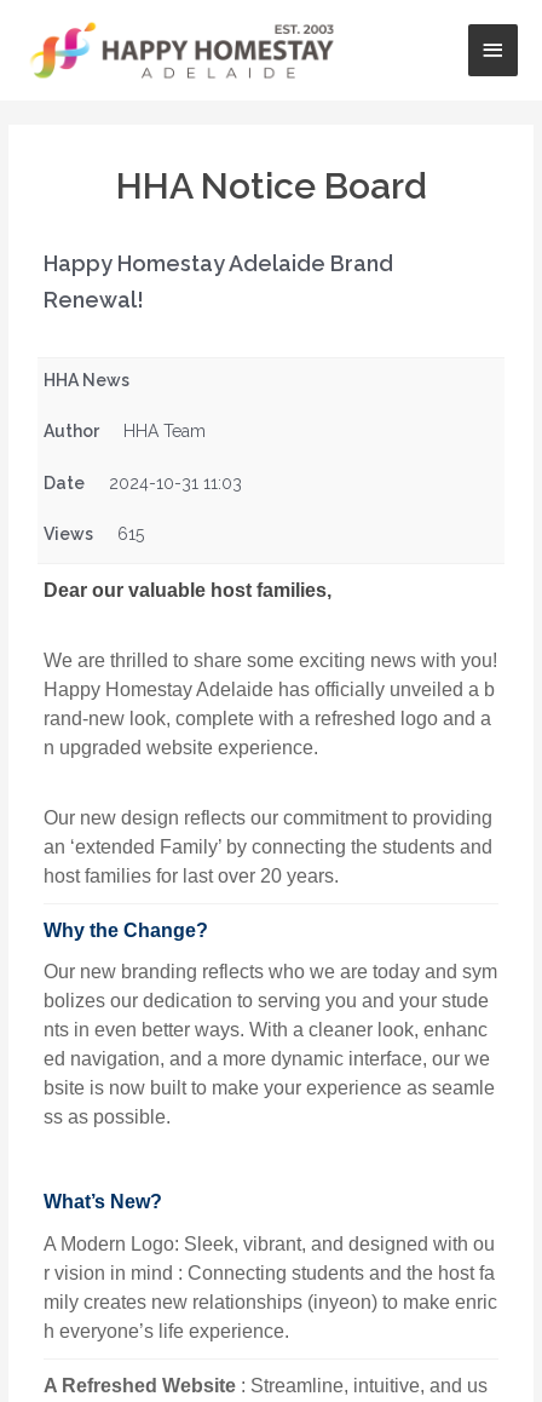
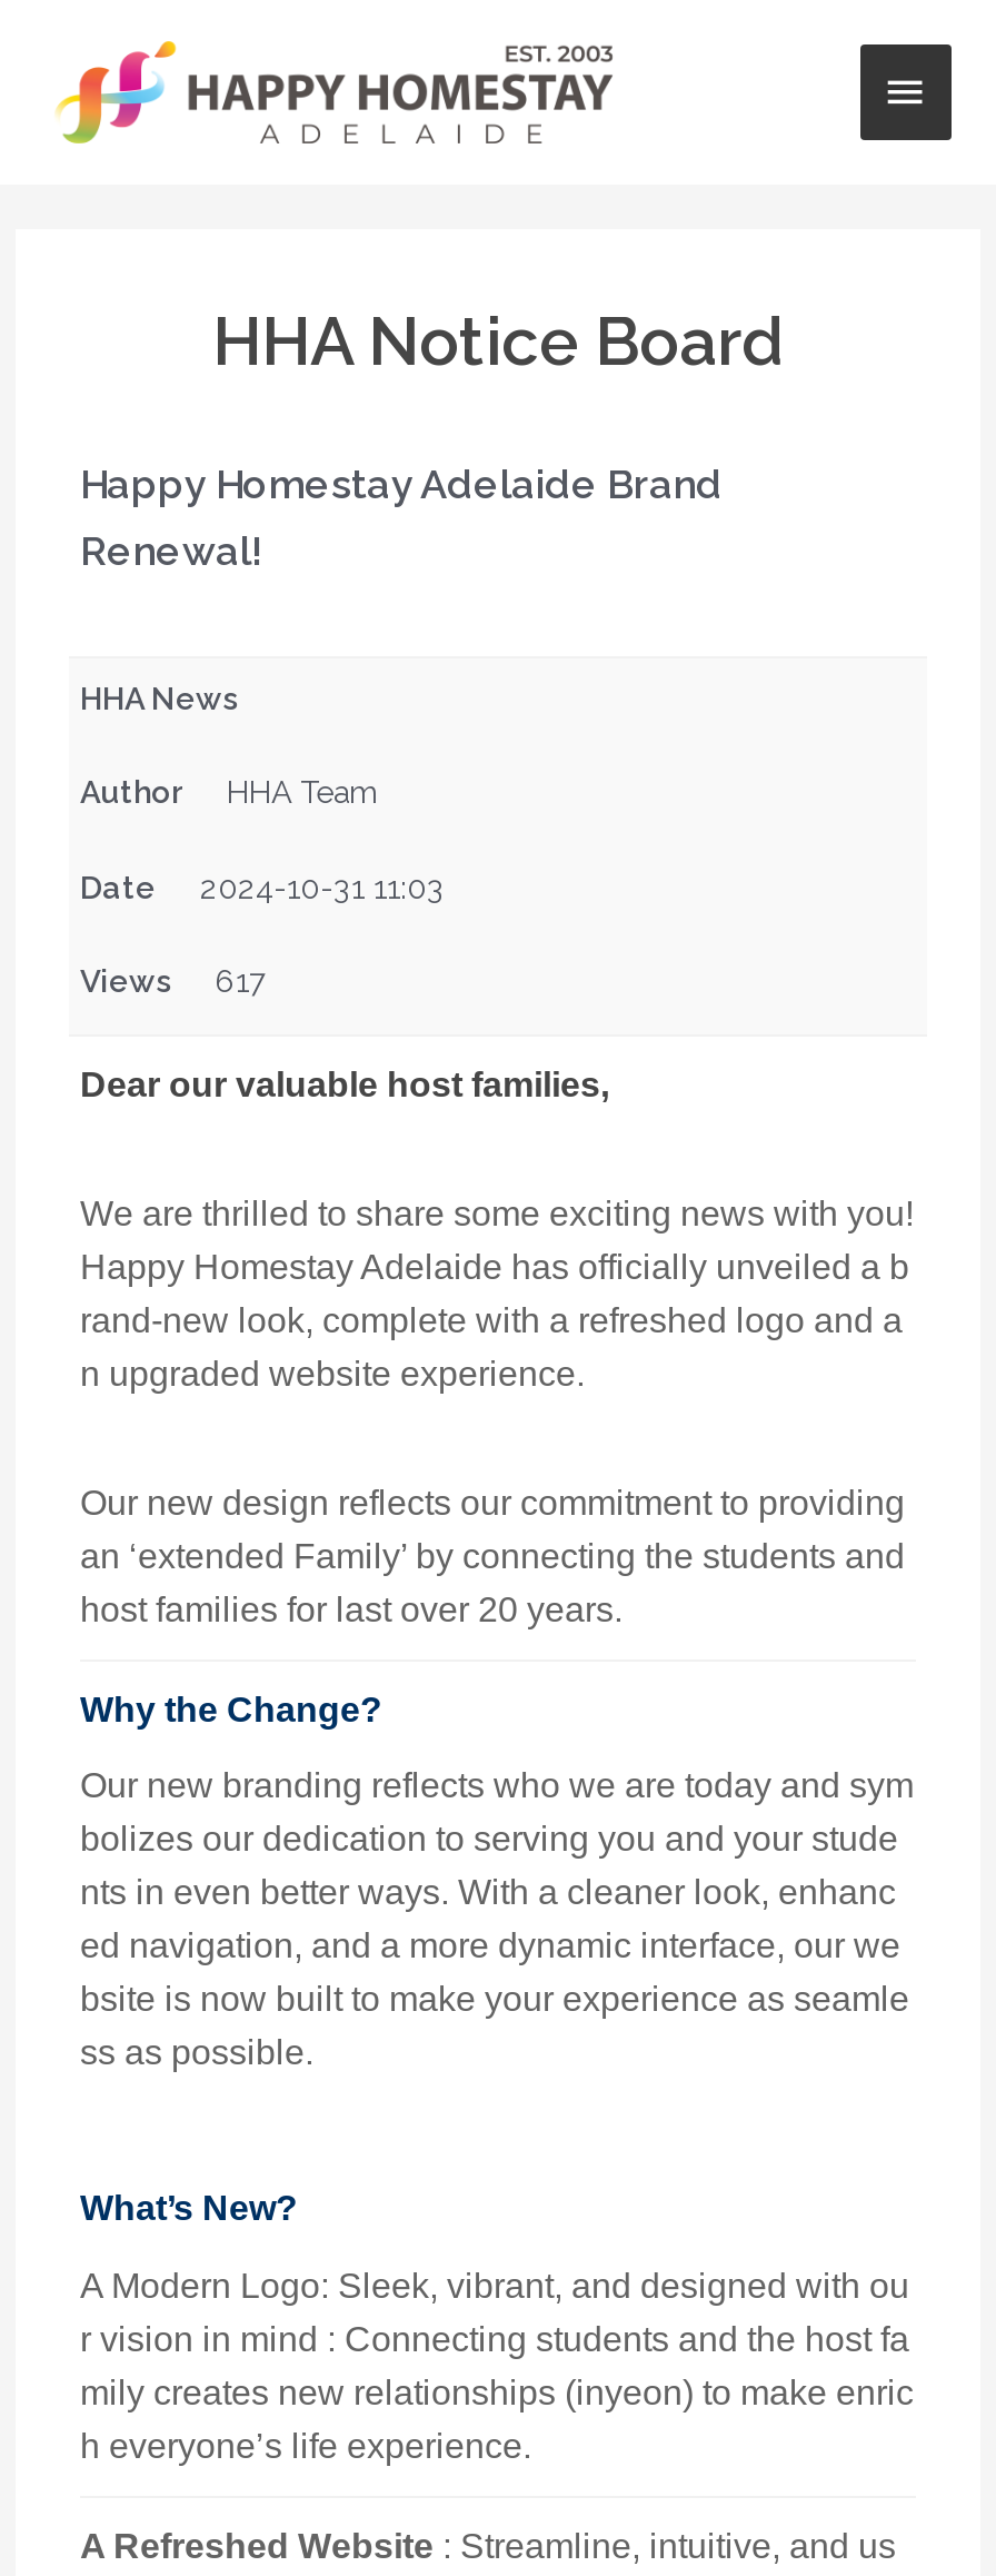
- Views 615
+ Views 617
